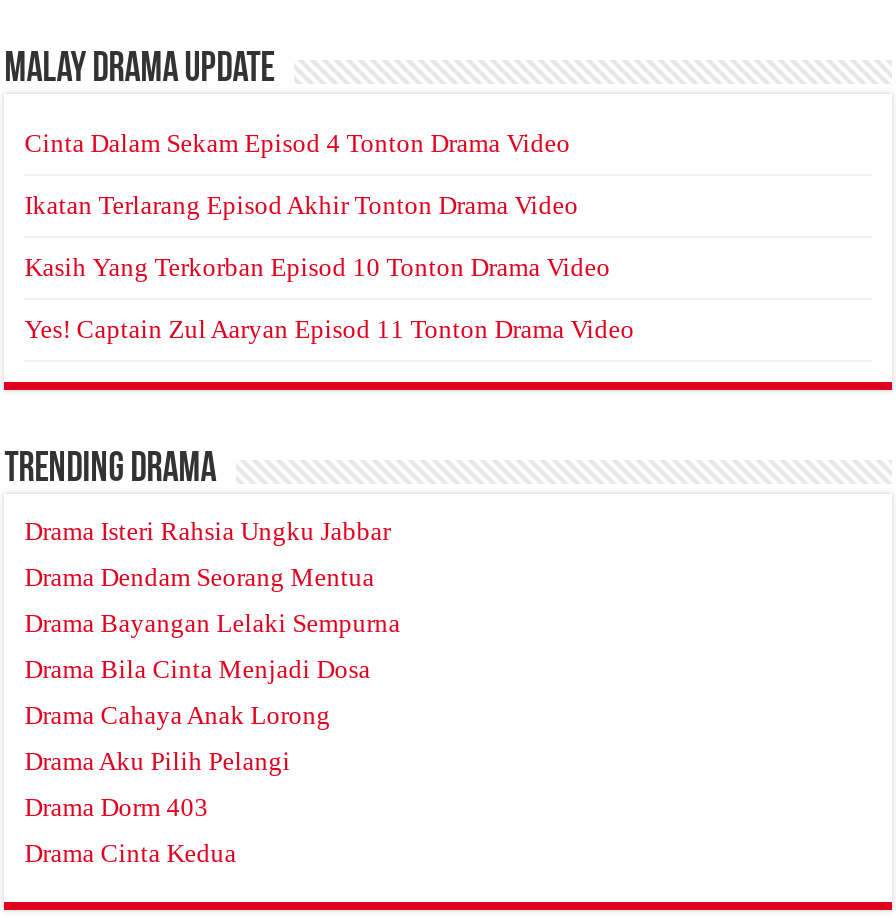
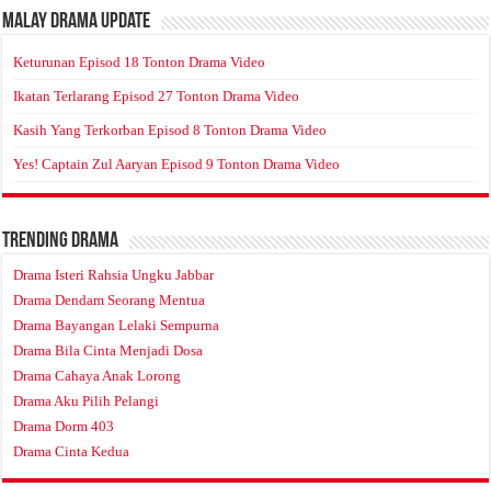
- Cinta Dalam Sekam Episod 4 Tonton Drama Video
+ Keturunan Episod 18 Tonton Drama Video

- Ikatan Terlarang Episod Akhir Tonton Drama Video
+ Ikatan Terlarang Episod 27 Tonton Drama Video

- Kasih Yang Terkorban Episod 10 Tonton Drama Video
+ Kasih Yang Terkorban Episod 8 Tonton Drama Video

- Yes! Captain Zul Aaryan Episod 11 Tonton Drama Video
+ Yes! Captain Zul Aaryan Episod 9 Tonton Drama Video
